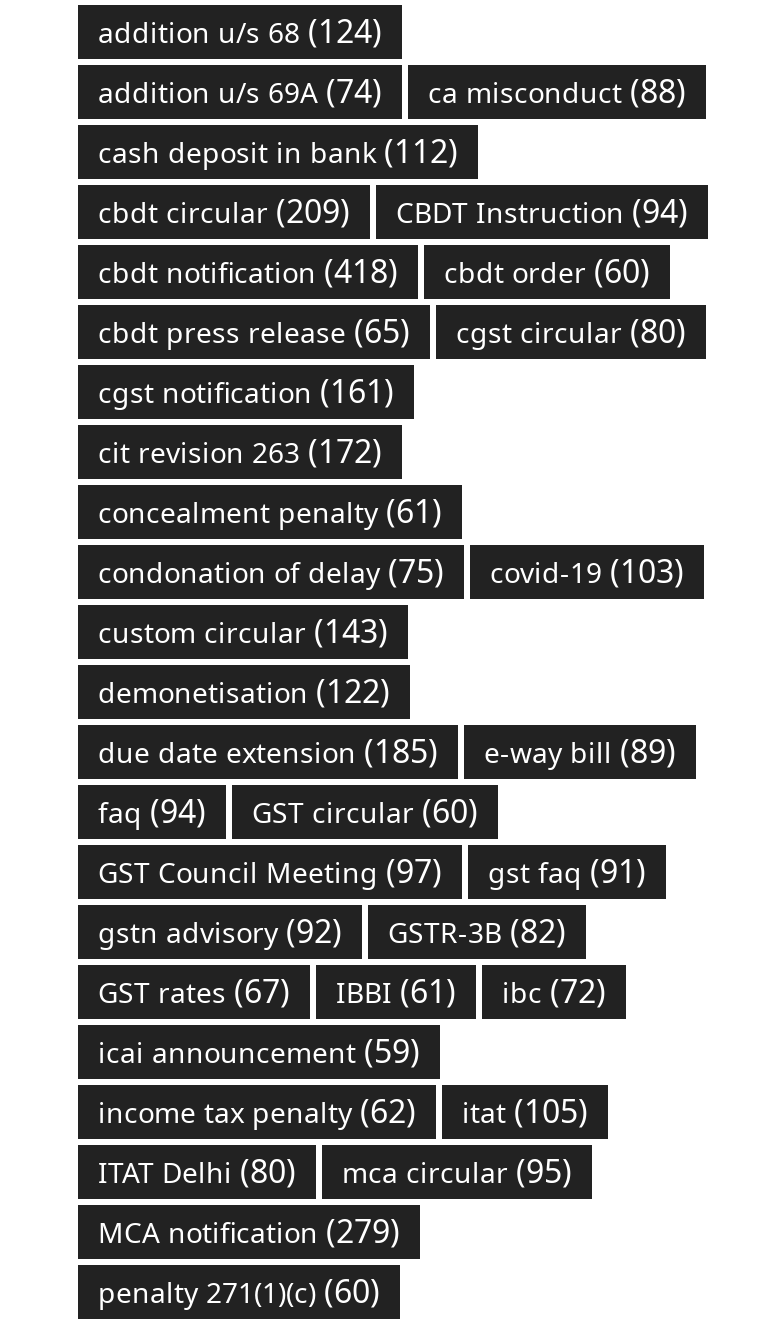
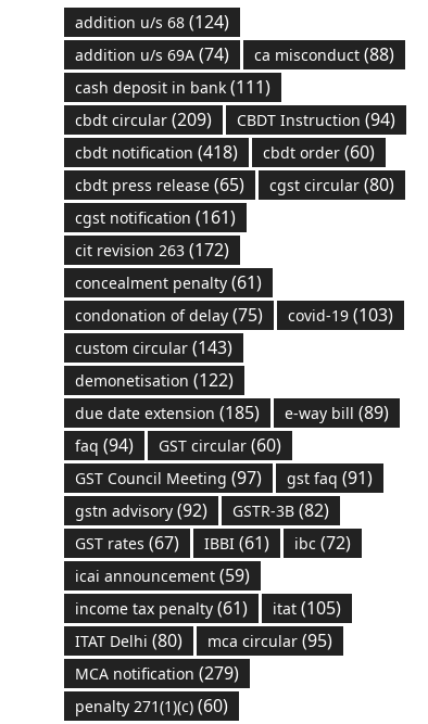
- cash deposit in bank (112)
+ cash deposit in bank (111)

- income tax penalty (62)
+ income tax penalty (61)
